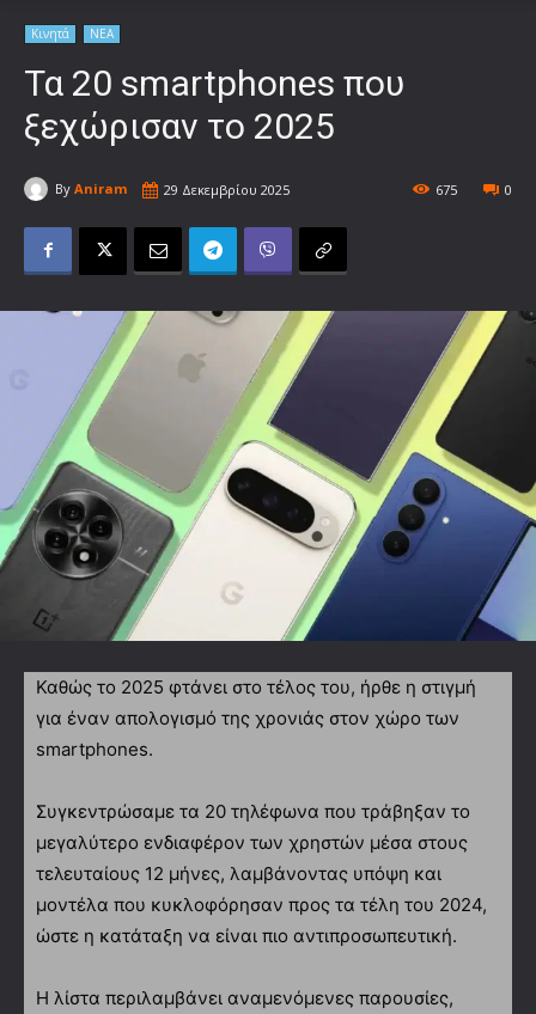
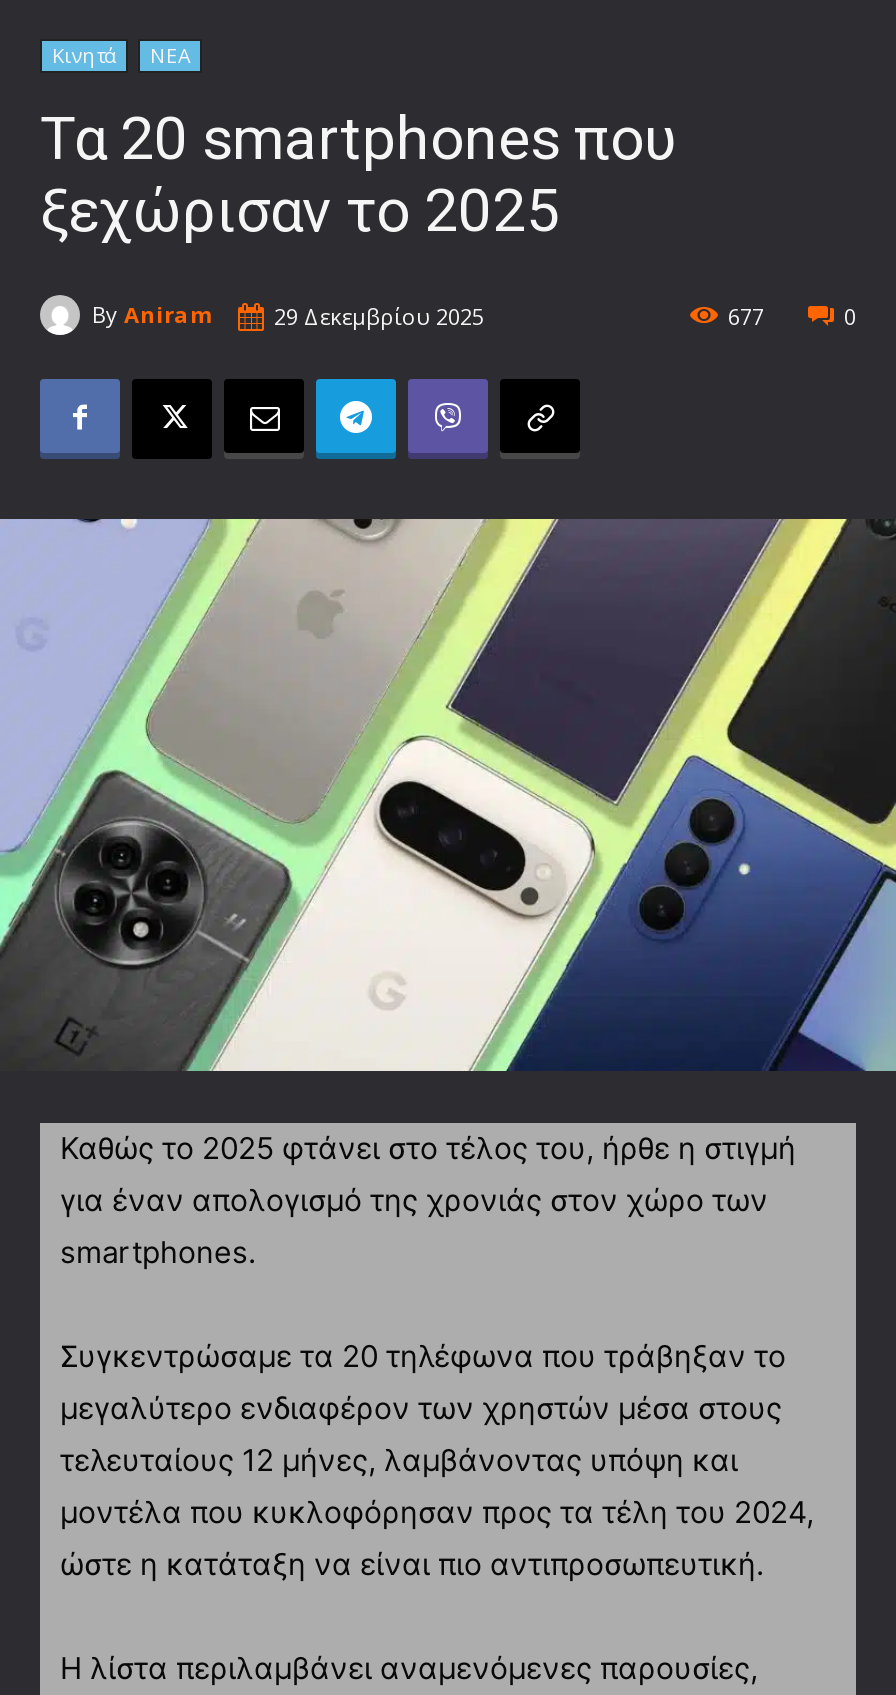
- 675
+ 677
